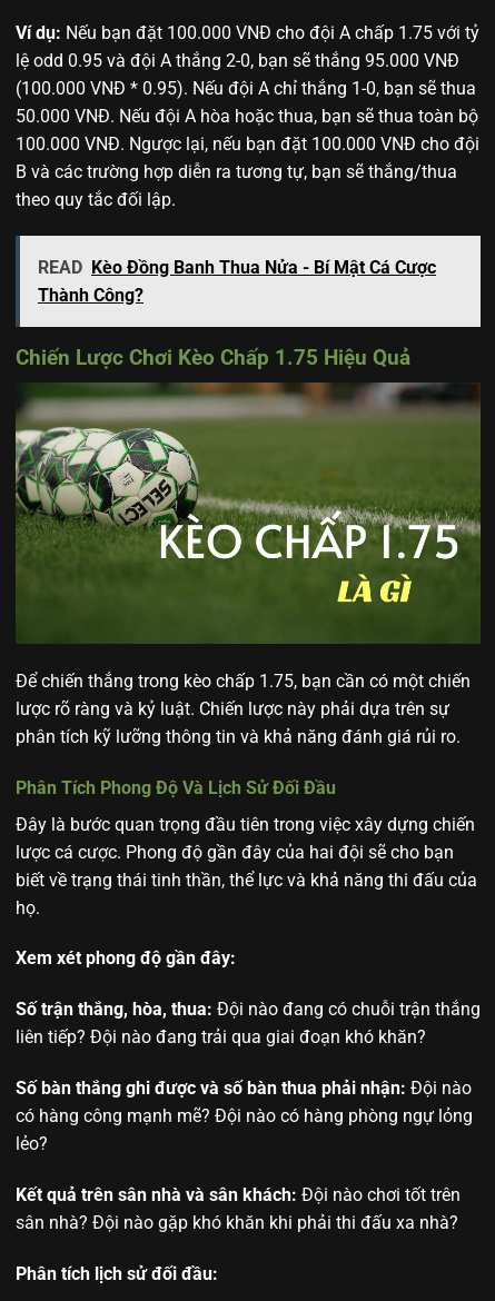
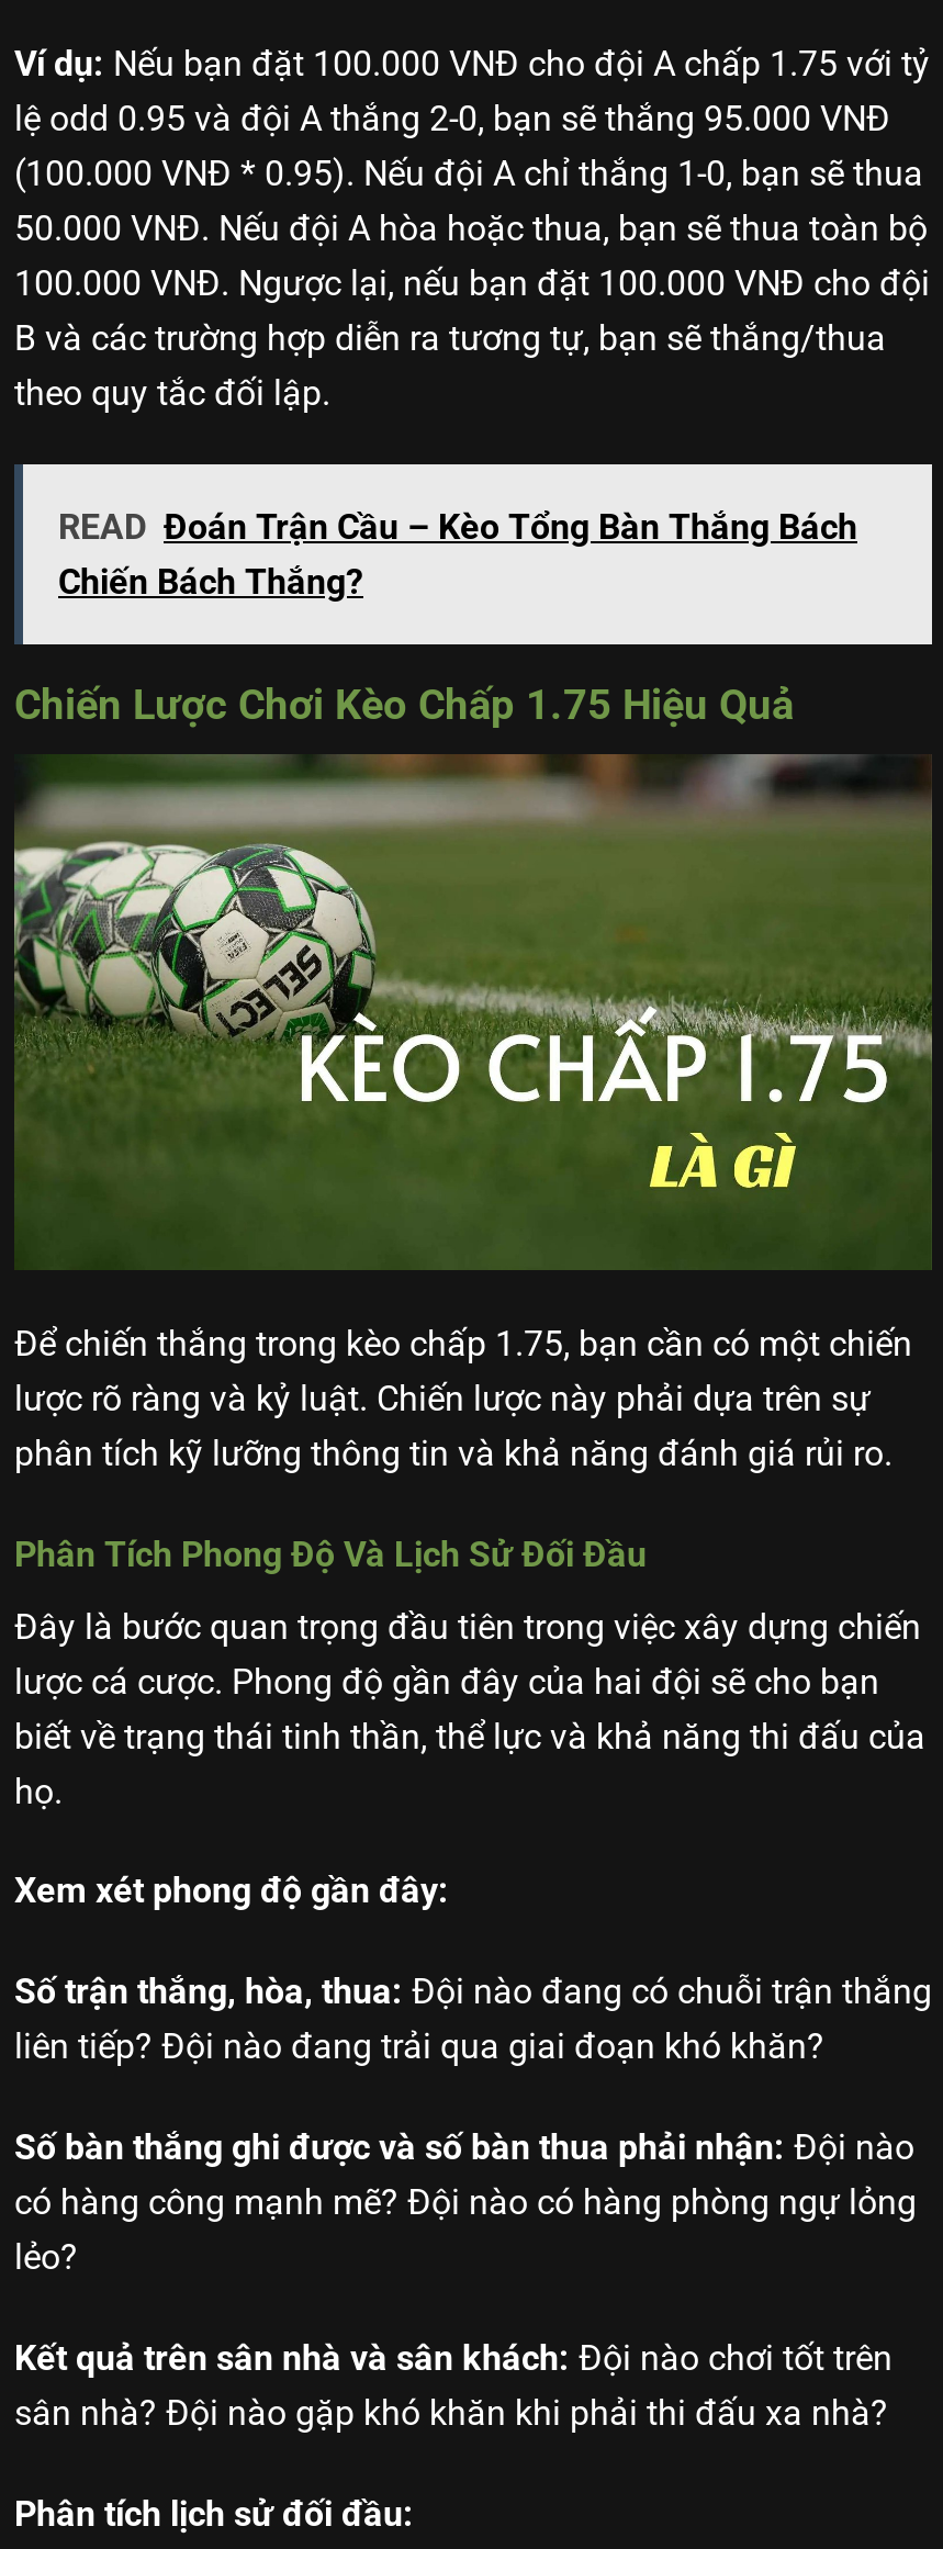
- READ Kèo Đồng Banh Thua Nửa - Bí Mật Cá Cược
- Thành Công?
+ READ Đoán Trận Cầu – Kèo Tổng Bàn Thắng Bách
+ Chiến Bách Thắng?
